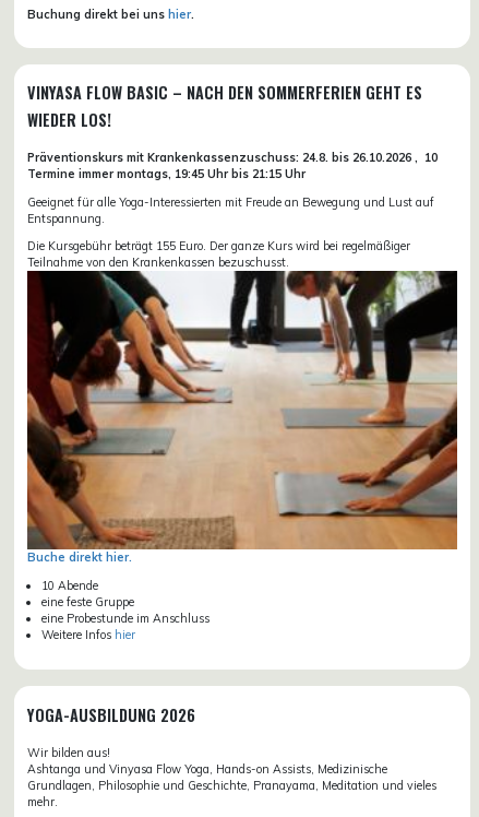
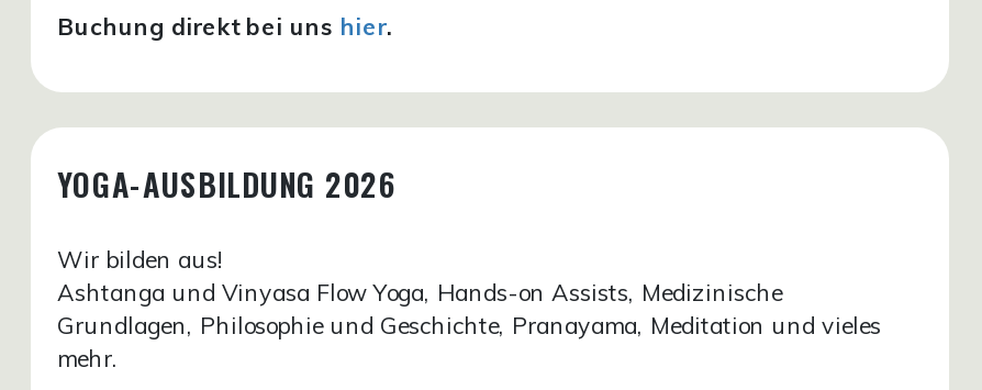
- [image]
- VINYASA FLOW BASIC – NACH DEN SOMMERFERIEN GEHT ES
- WIEDER LOS!
- Präventionskurs mit Krankenkassenzuschuss: 24.8. bis 26.10.2026 , 10
- Termine immer montags, 19:45 Uhr bis 21:15 Uhr
- Geeignet für alle Yoga-Interessierten mit Freude an Bewegung und Lust auf
- Entspannung.
- Die Kursgebühr beträgt 155 Euro. Der ganze Kurs wird bei regelmäßiger
- Teilnahme von den Krankenkassen bezuschusst.

- Buche direkt hier.
- 10 Abende
- eine feste Gruppe
- eine Probestunde im Anschluss
- Weitere Infos hier
